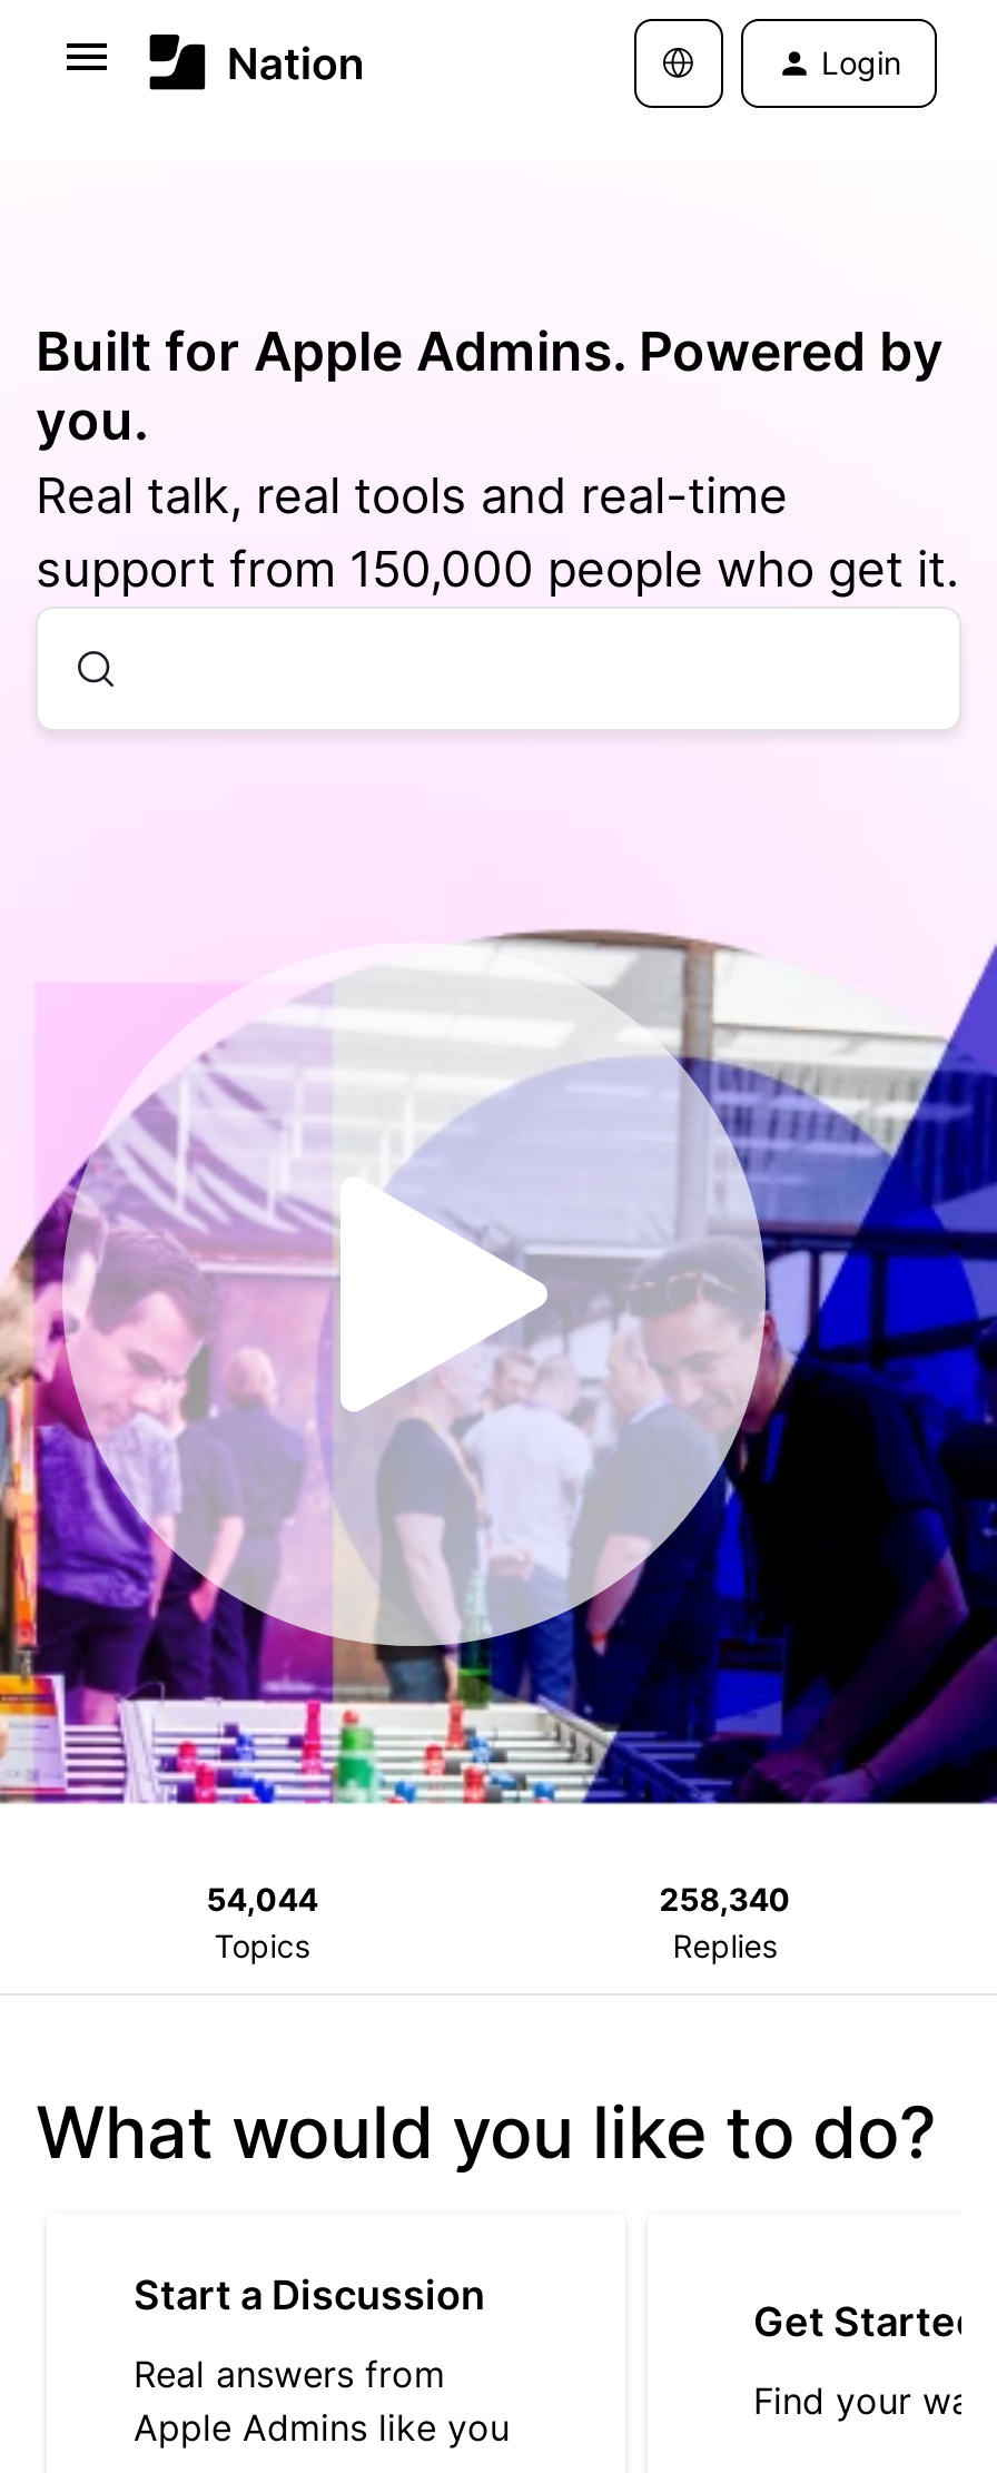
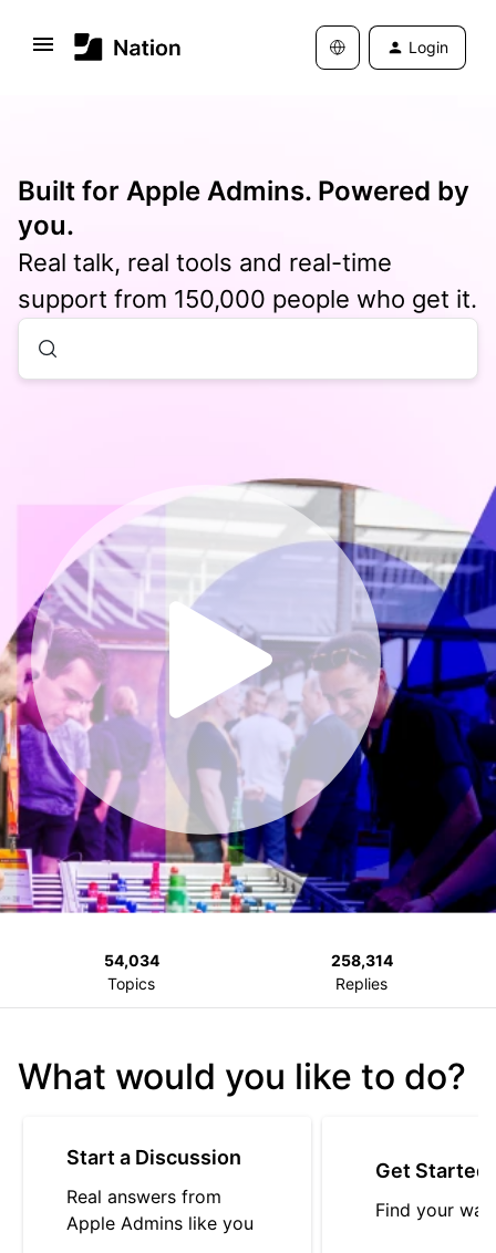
- 54,044
+ 54,034

- 258,340
+ 258,314
